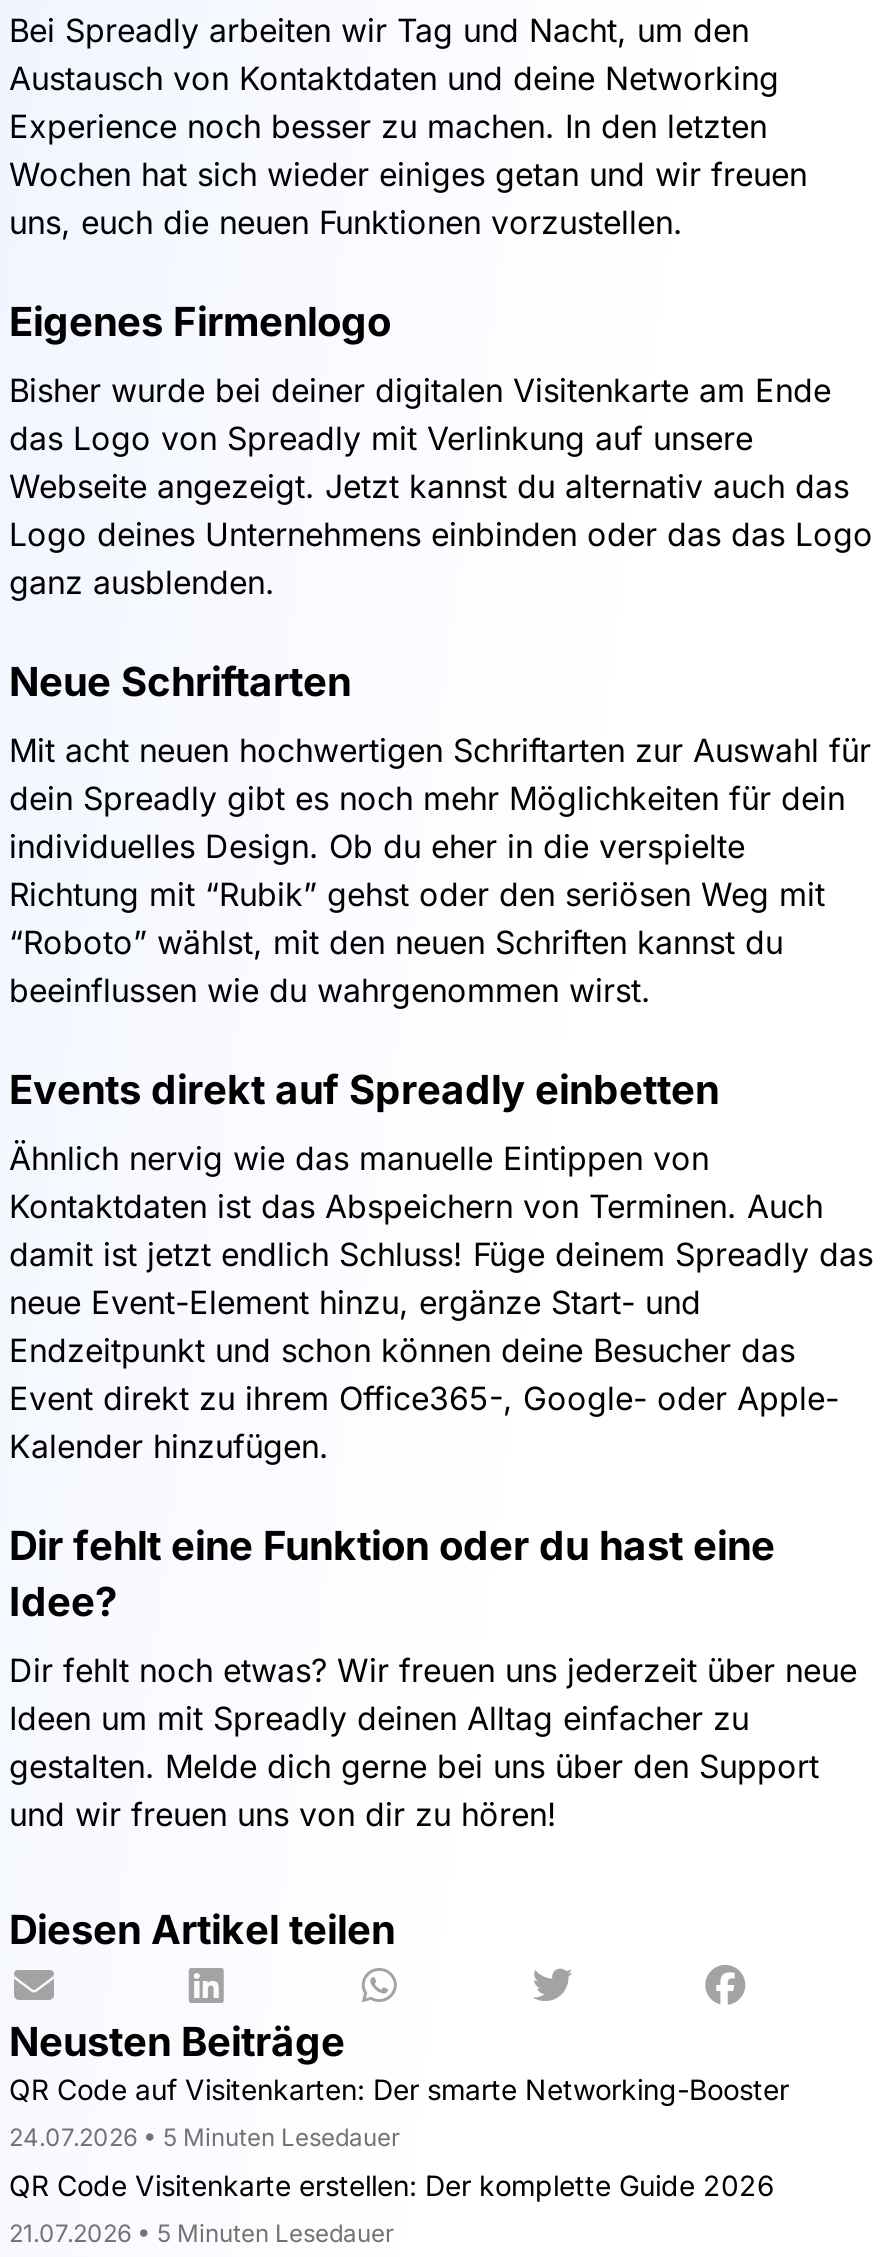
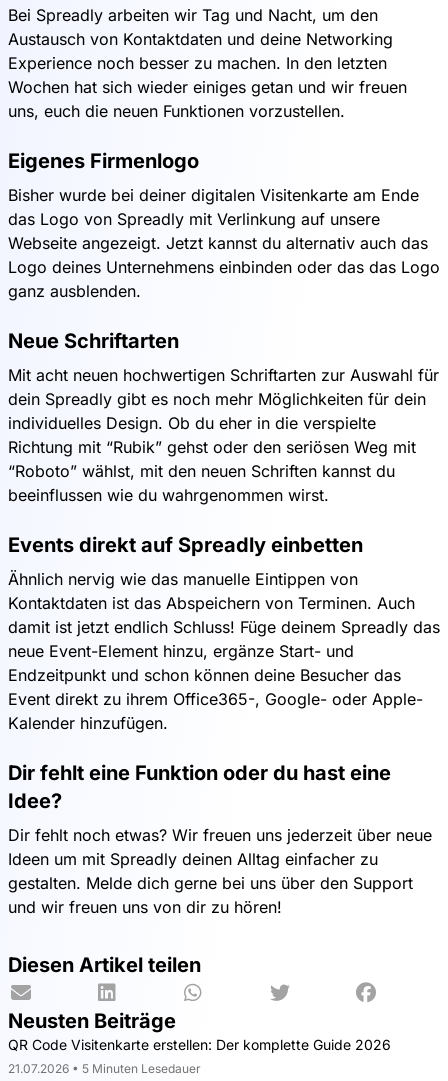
- QR Code auf Visitenkarten: Der smarte Networking-Booster
- 24.07.2026 • 5 Minuten Lesedauer
